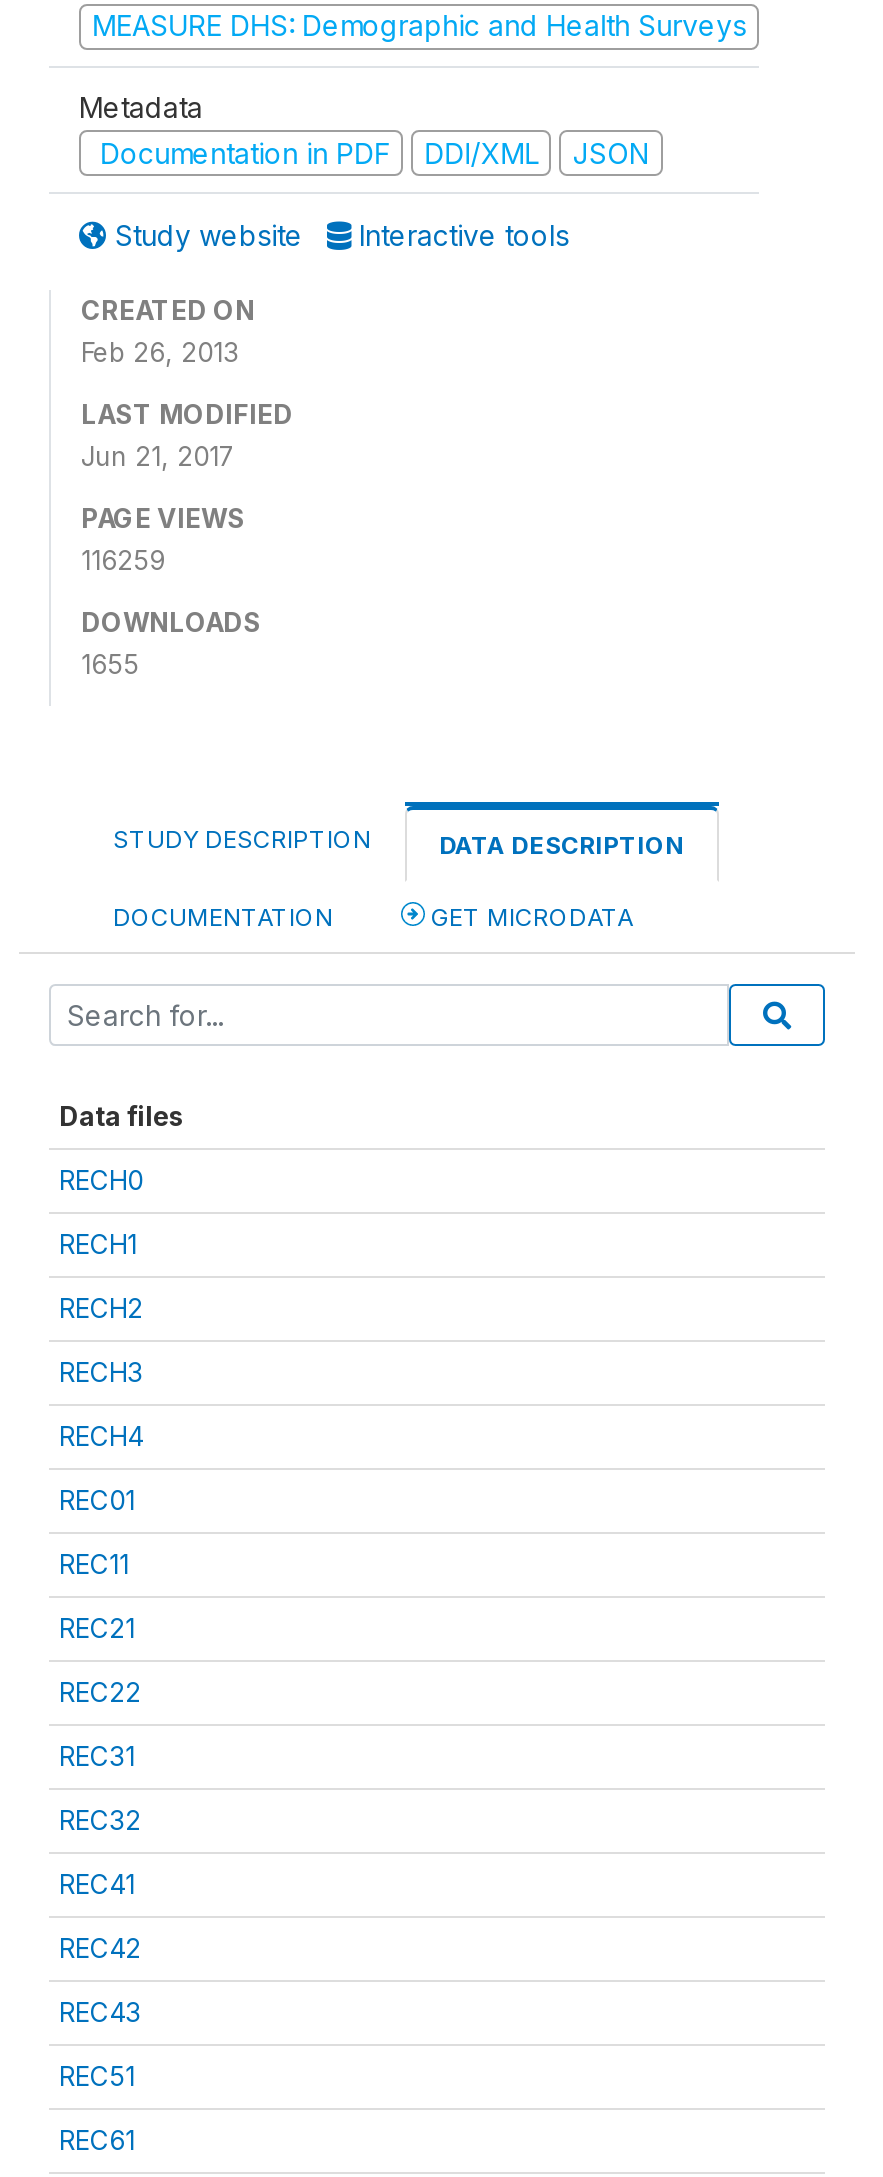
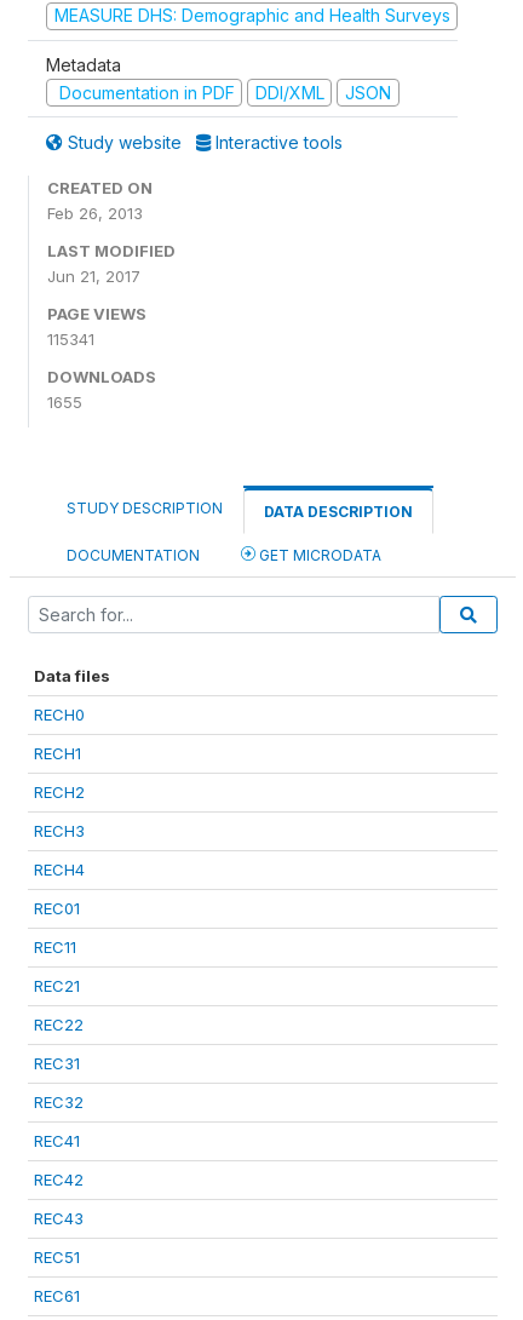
- 116259
+ 115341
